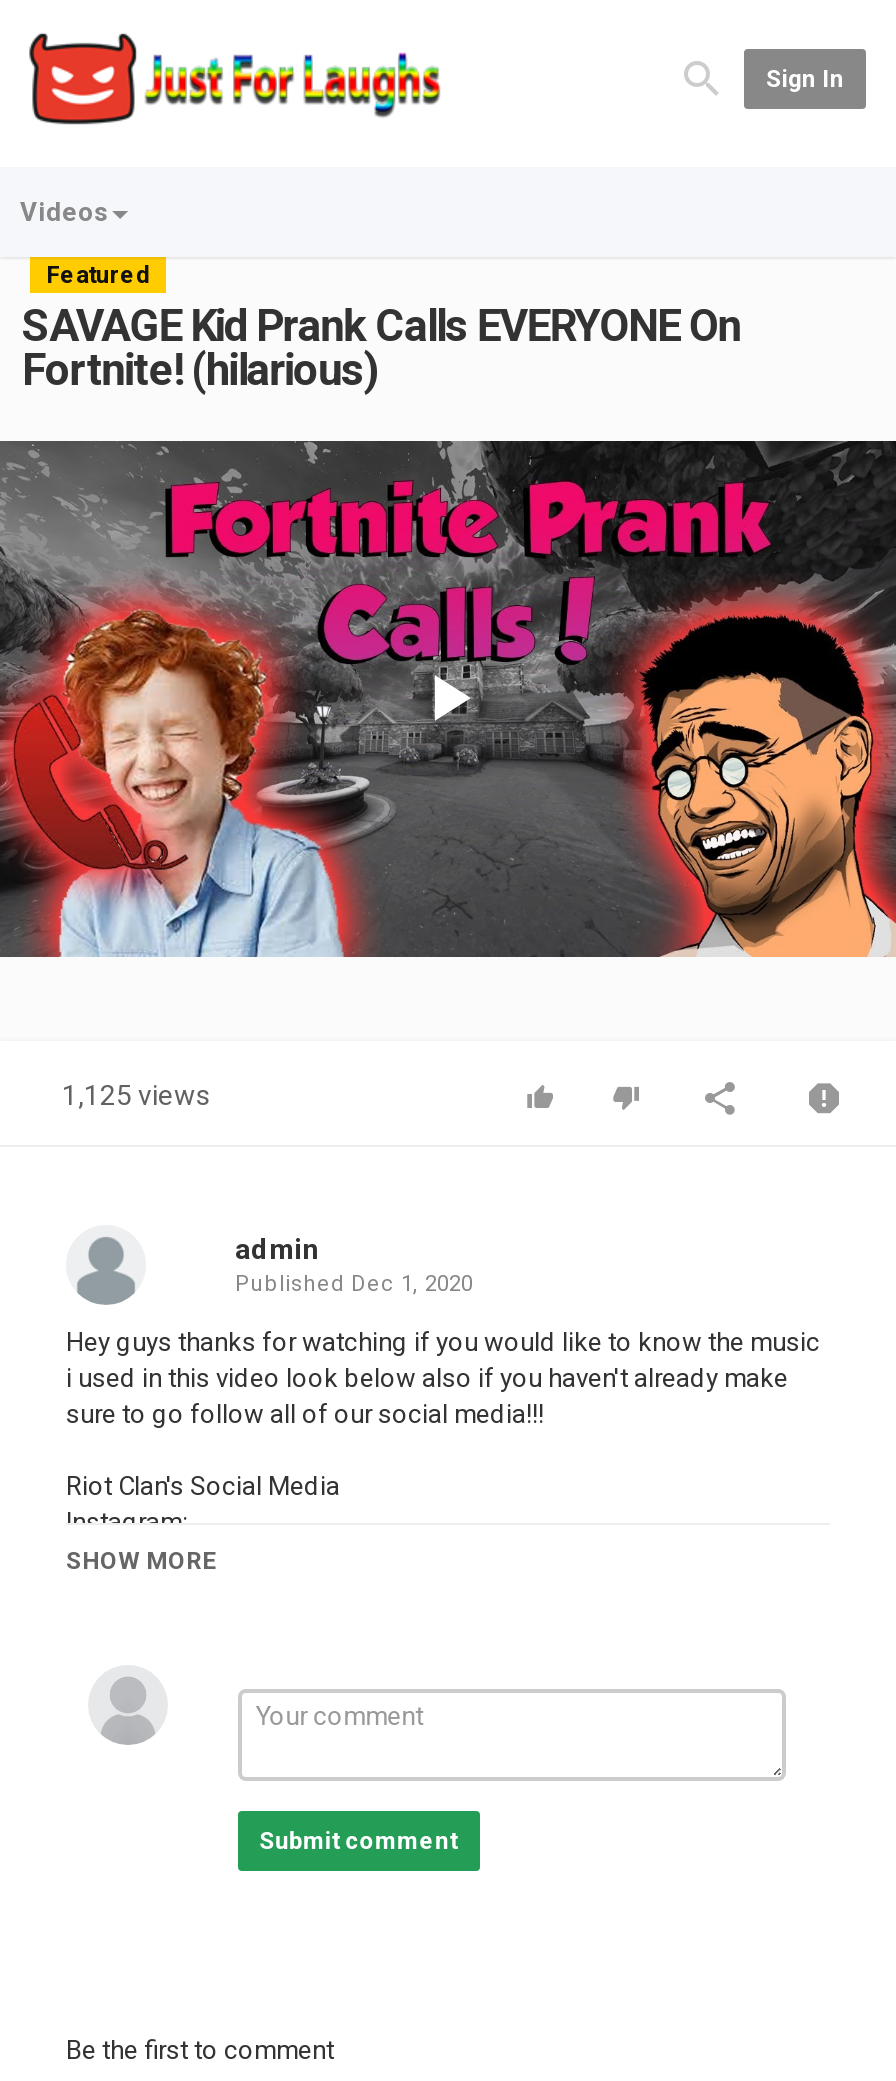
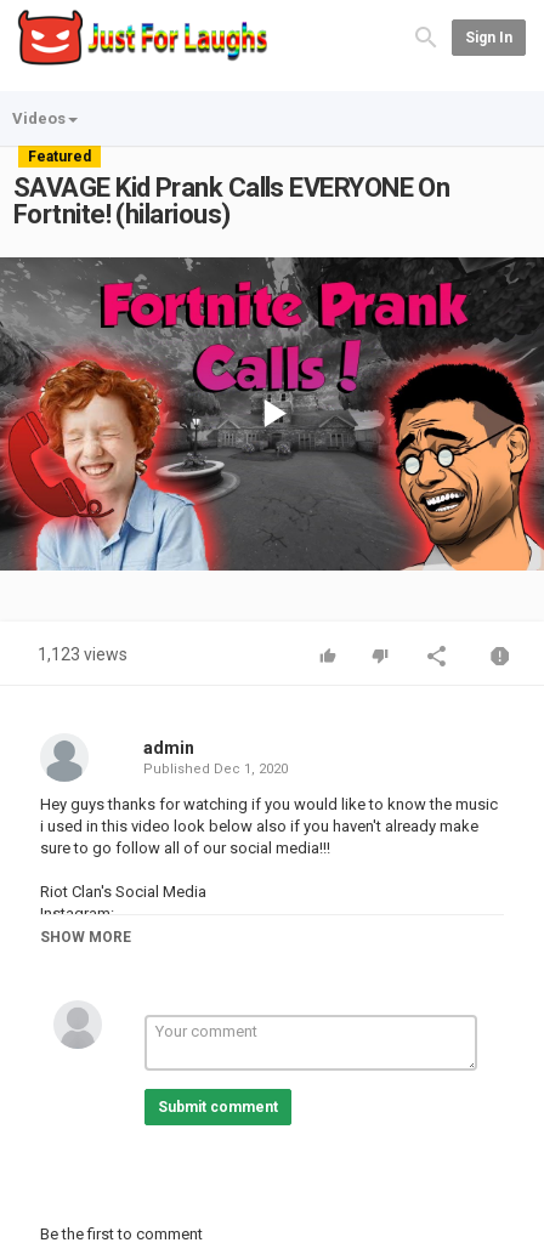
- 1,125 views
+ 1,123 views
